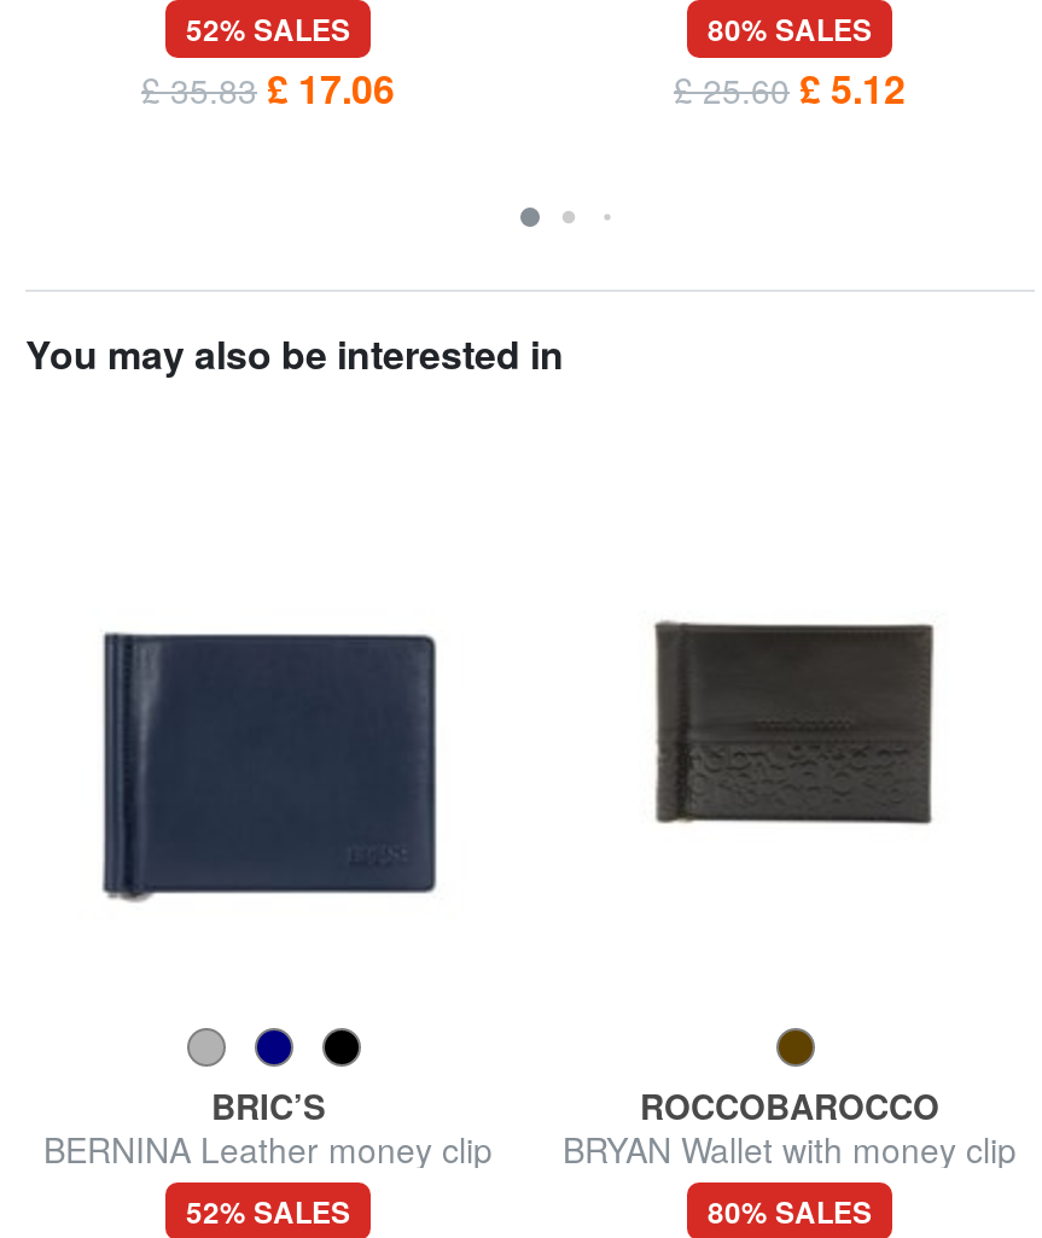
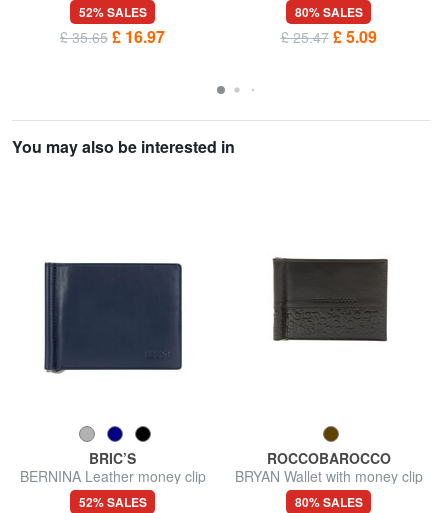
- £ 35.83 £ 17.06
+ £ 35.65 £ 16.97

- £ 25.60 £ 5.12
+ £ 25.47 £ 5.09
